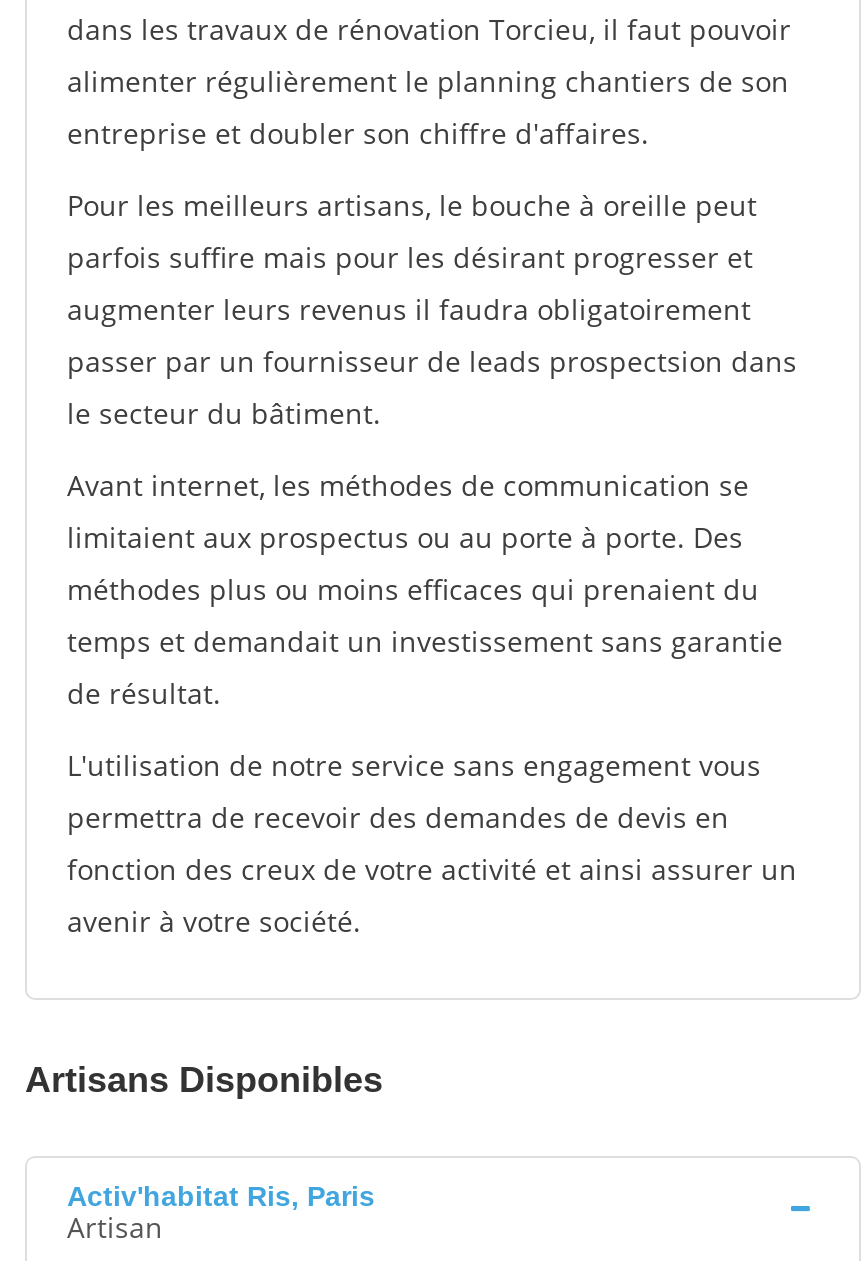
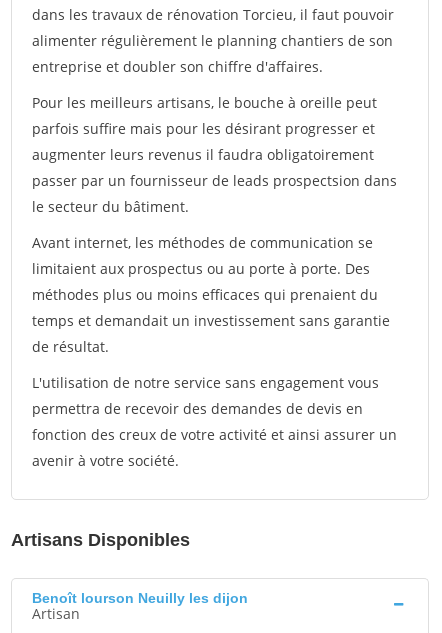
- Activ'habitat Ris, Paris
+ Benoît lourson Neuilly les dijon
